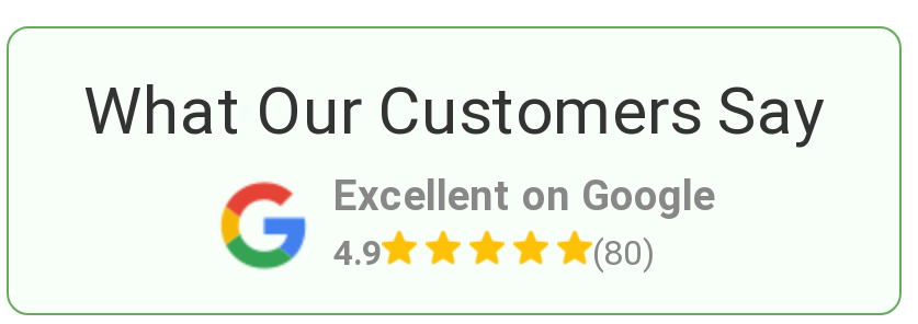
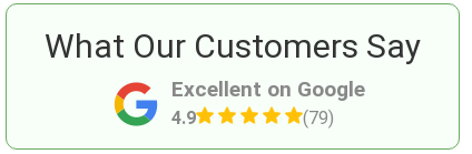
- (80)
+ (79)
